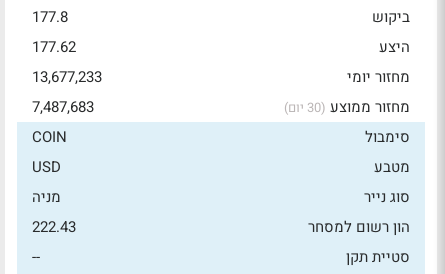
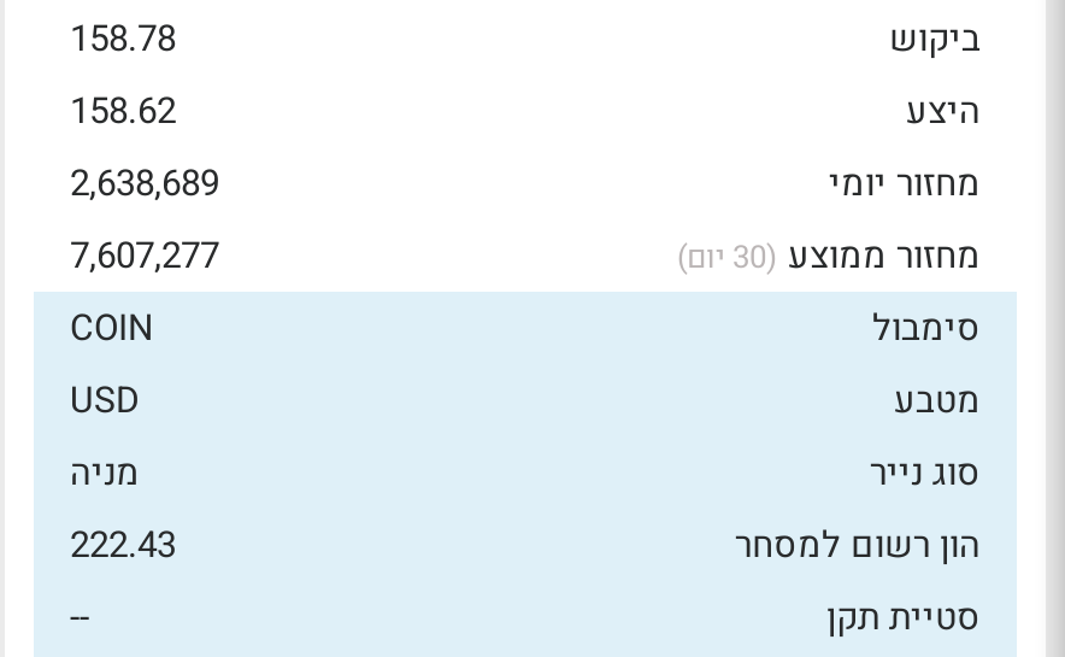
- 177.8
+ 158.78

- 177.62
+ 158.62

- 13,677,233
+ 2,638,689

- 7,487,683
+ 7,607,277
